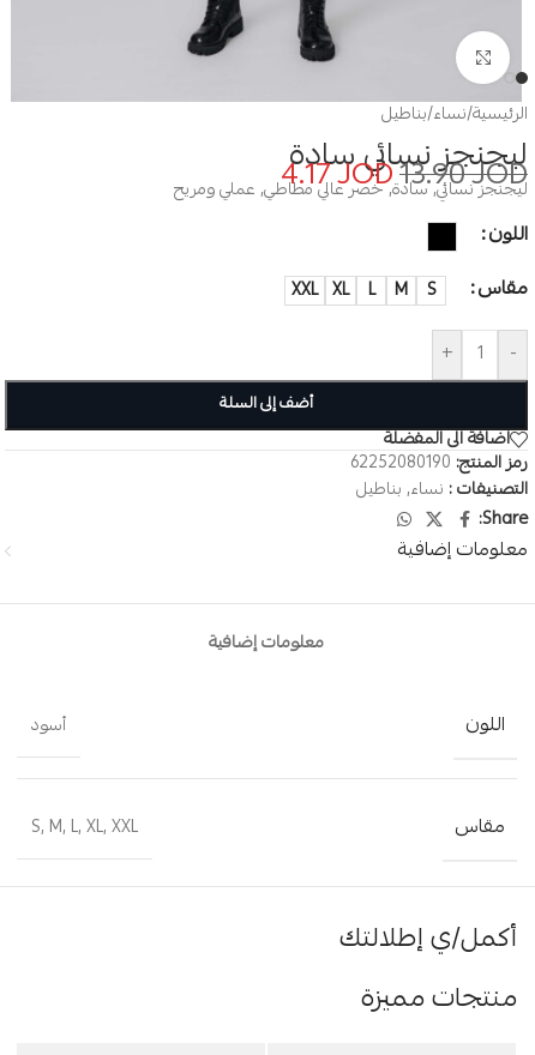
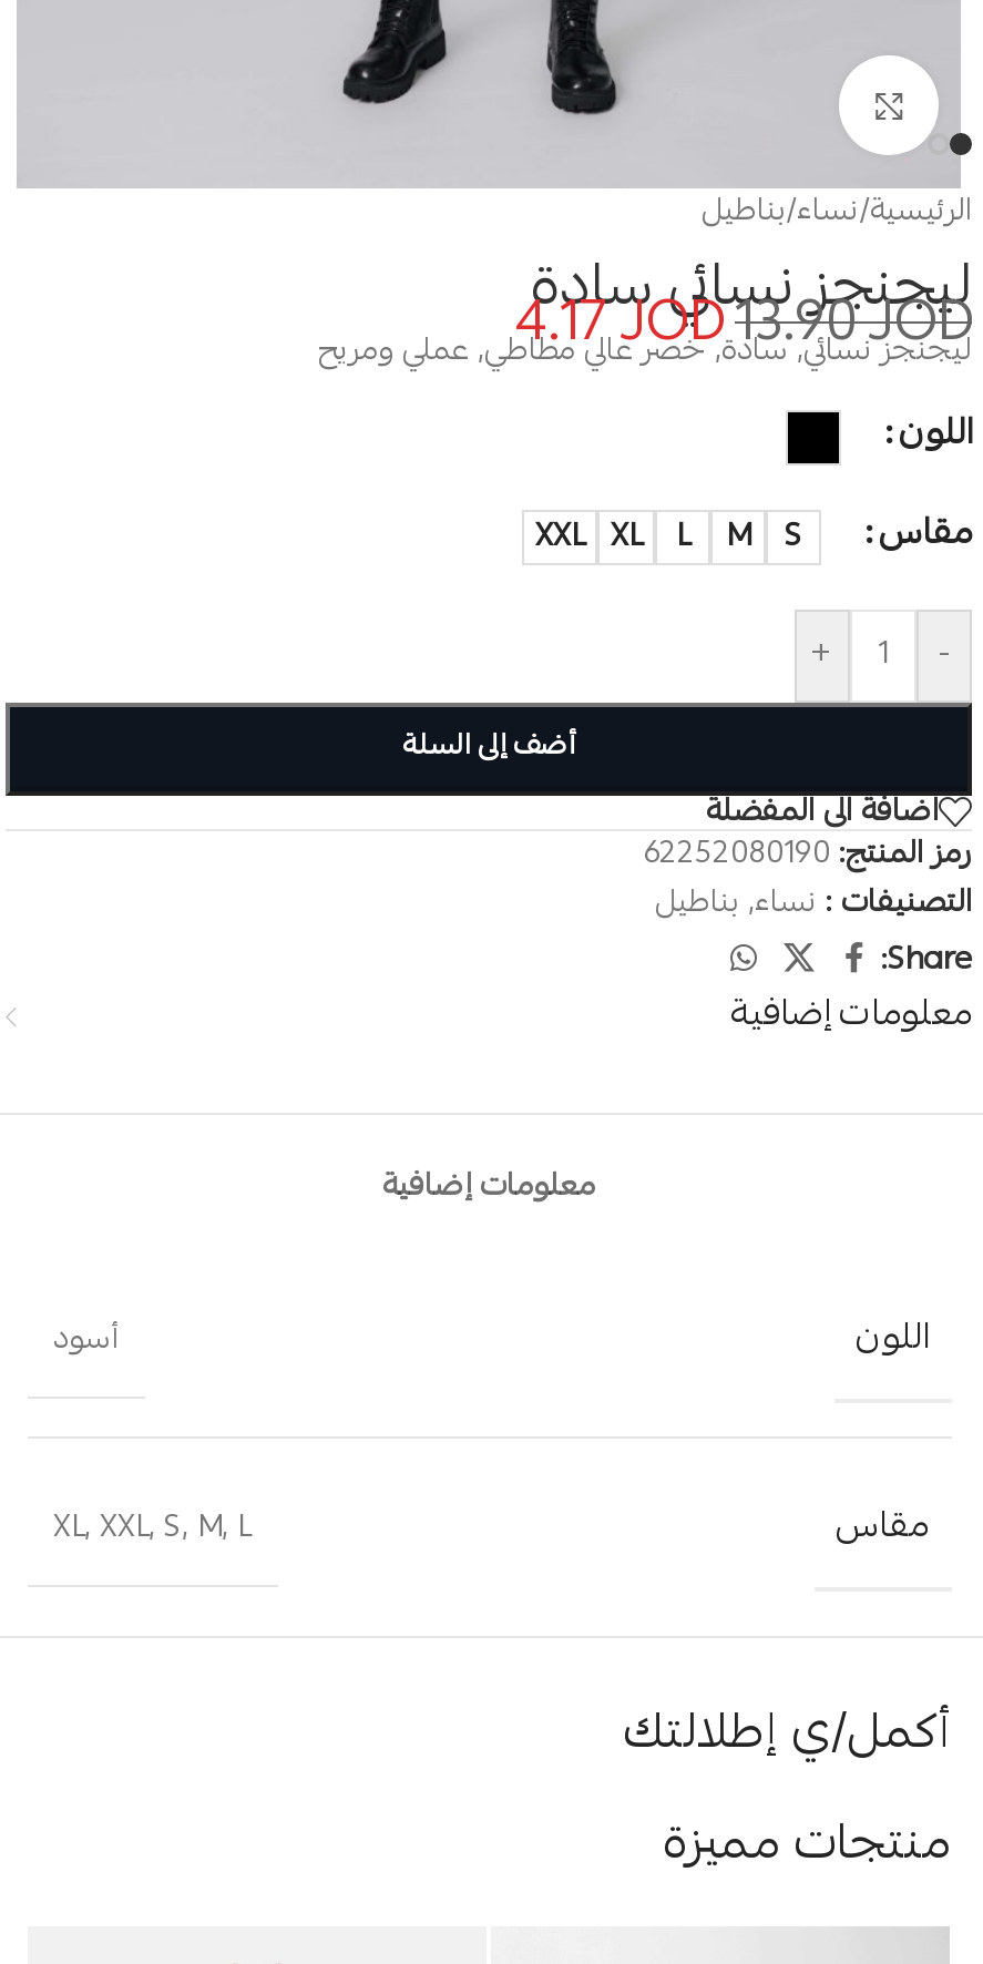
- S, M, L, XL, XXL
+ XL, XXL, S, M, L
